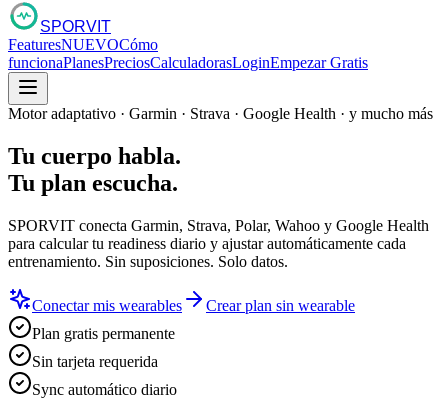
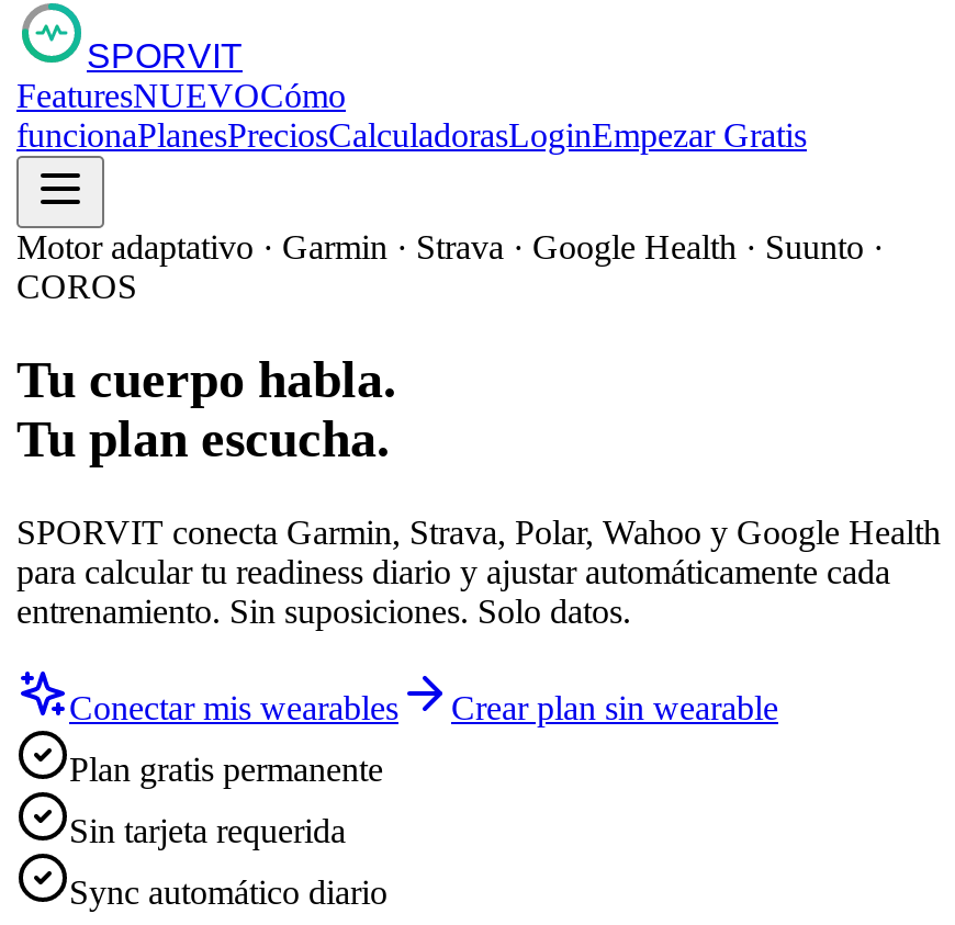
- Motor adaptativo · Garmin · Strava · Google Health · y mucho más
+ Motor adaptativo · Garmin · Strava · Google Health · Suunto ·
+ COROS
